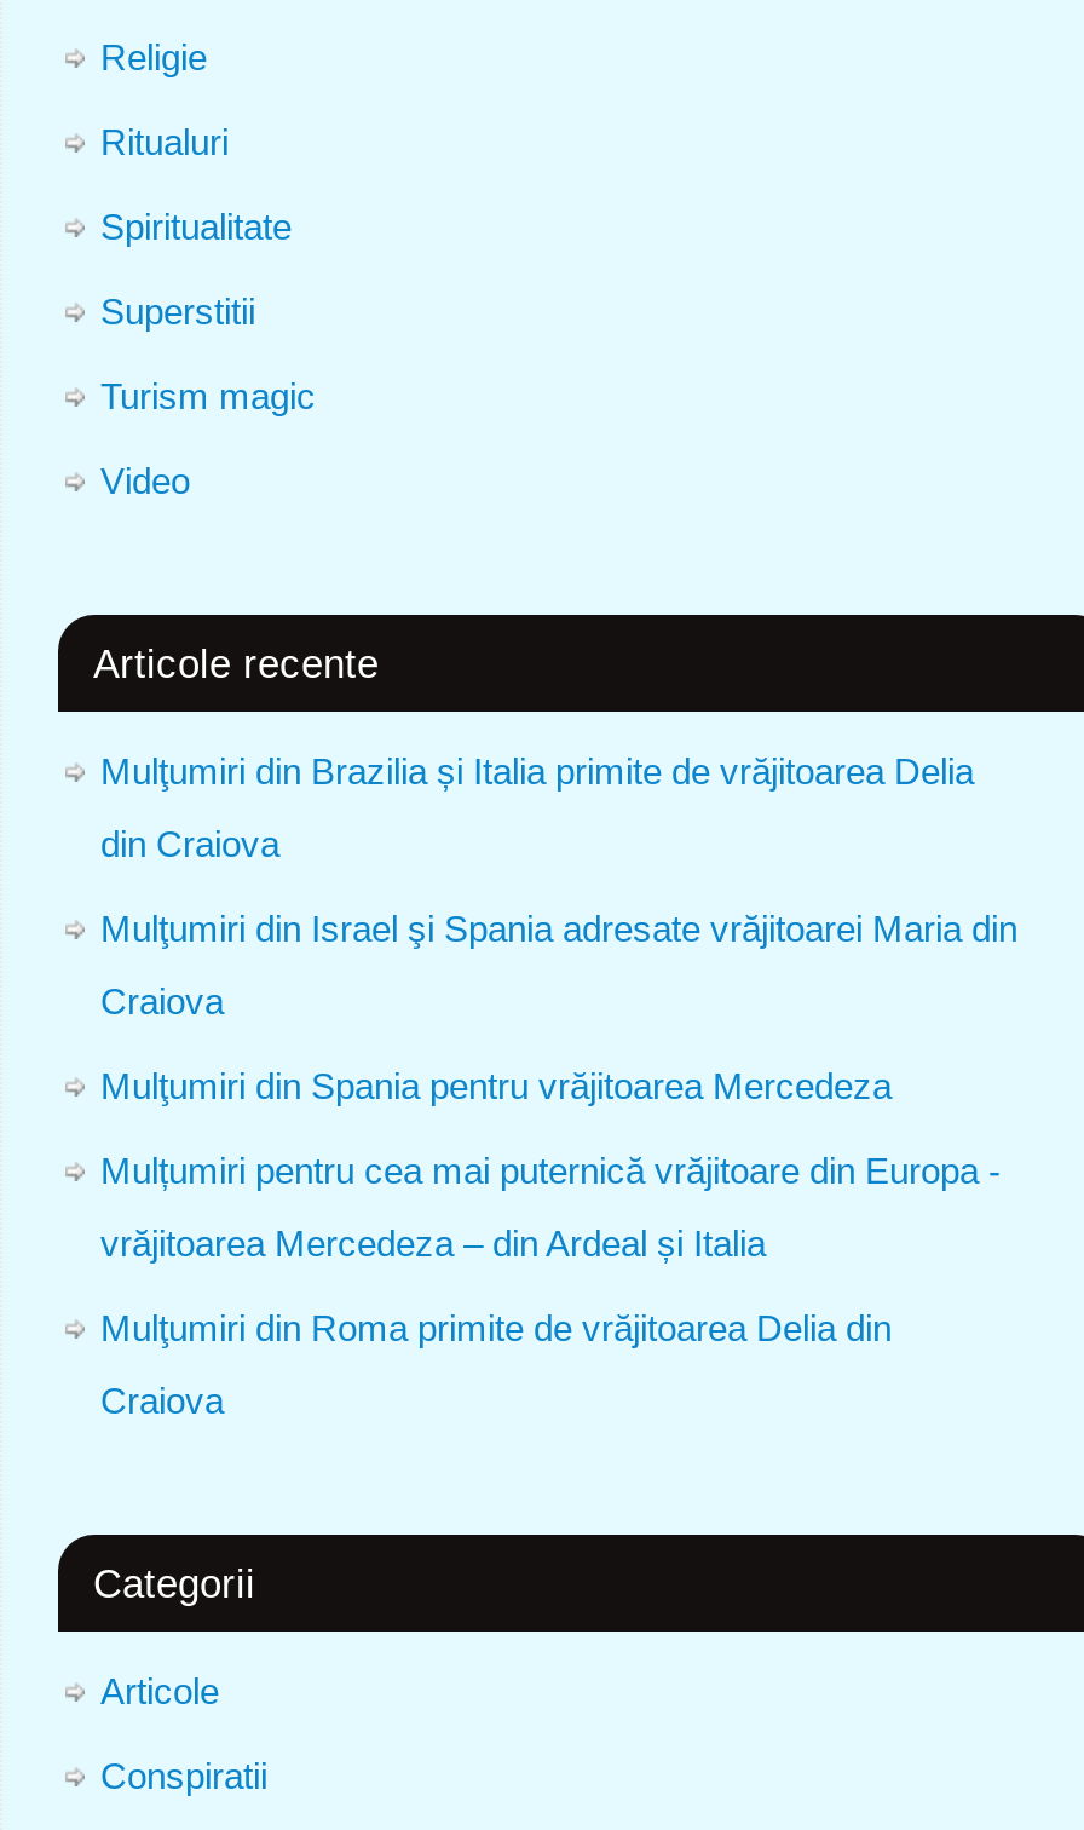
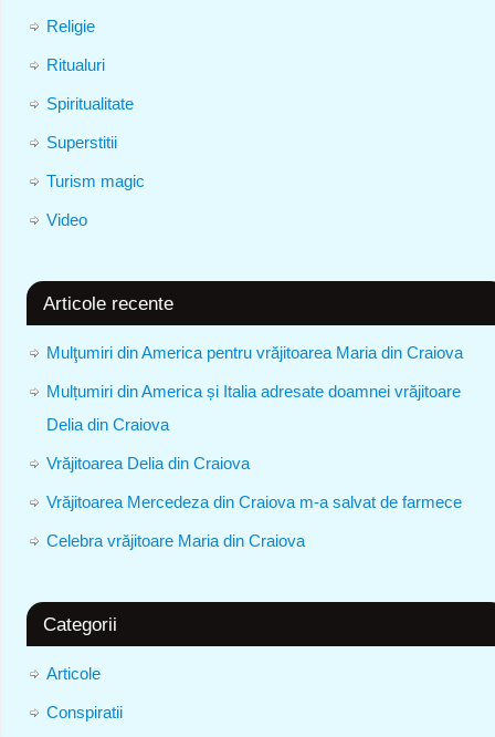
- Mulţumiri din Brazilia și Italia primite de vrăjitoarea Delia
- din Craiova
- Mulţumiri din Israel şi Spania adresate vrăjitoarei Maria din
- Craiova
- Mulţumiri din Spania pentru vrăjitoarea Mercedeza
- Mulțumiri pentru cea mai puternică vrăjitoare din Europa -
- vrăjitoarea Mercedeza – din Ardeal și Italia
- Mulţumiri din Roma primite de vrăjitoarea Delia din
- Craiova
+ Mulţumiri din America pentru vrăjitoarea Maria din Craiova
+ Mulțumiri din America și Italia adresate doamnei vrăjitoare
+ Delia din Craiova
+ Vrăjitoarea Delia din Craiova
+ Vrăjitoarea Mercedeza din Craiova m-a salvat de farmece
+ Celebra vrăjitoare Maria din Craiova
